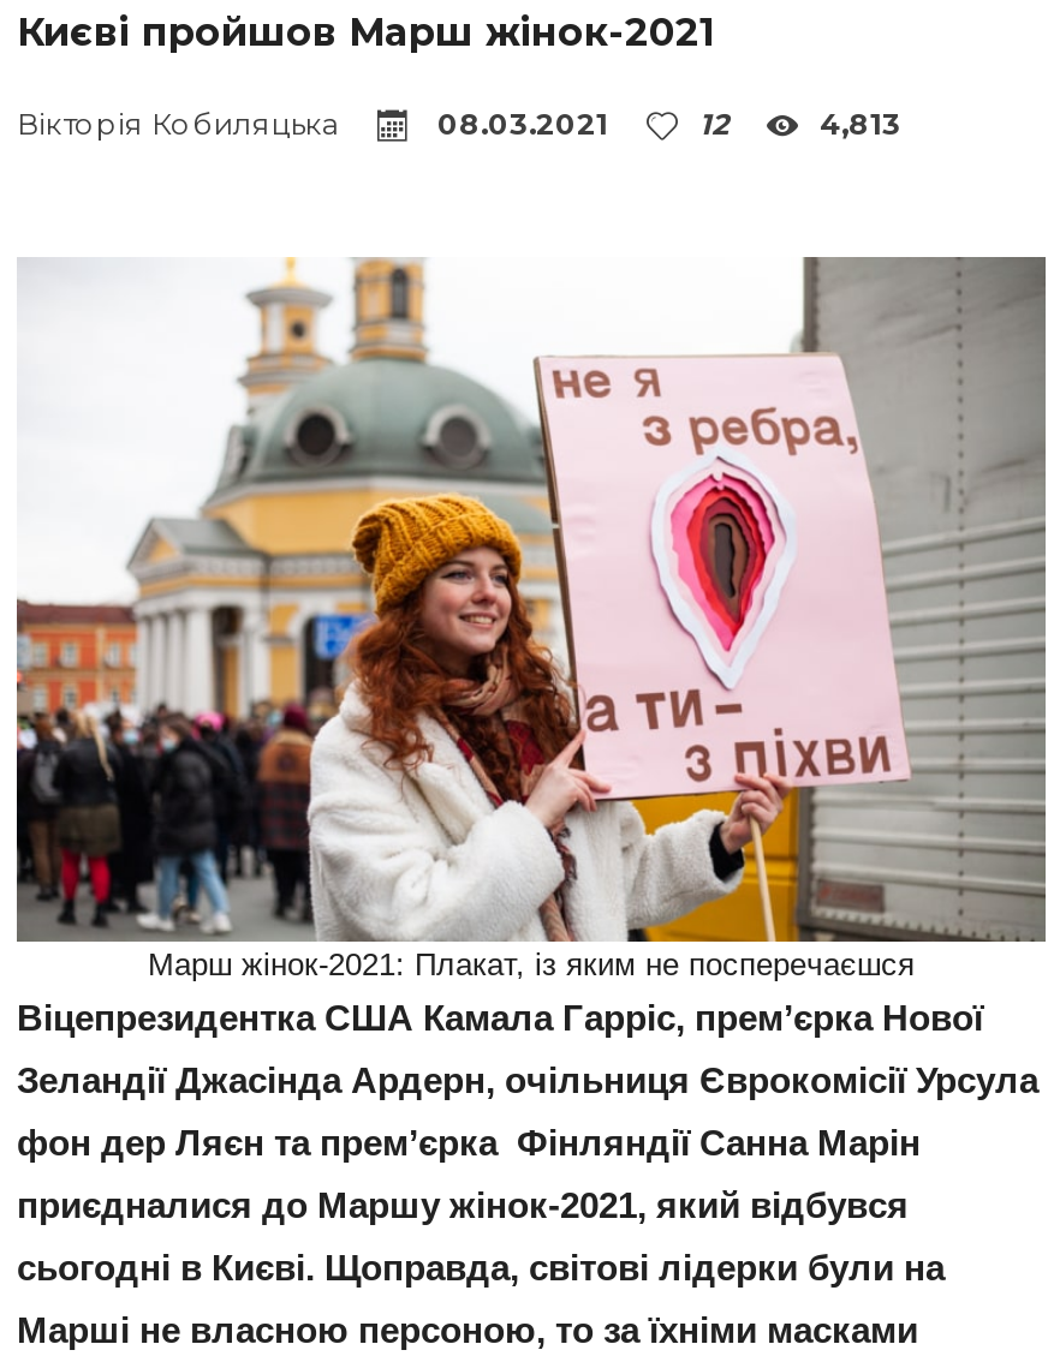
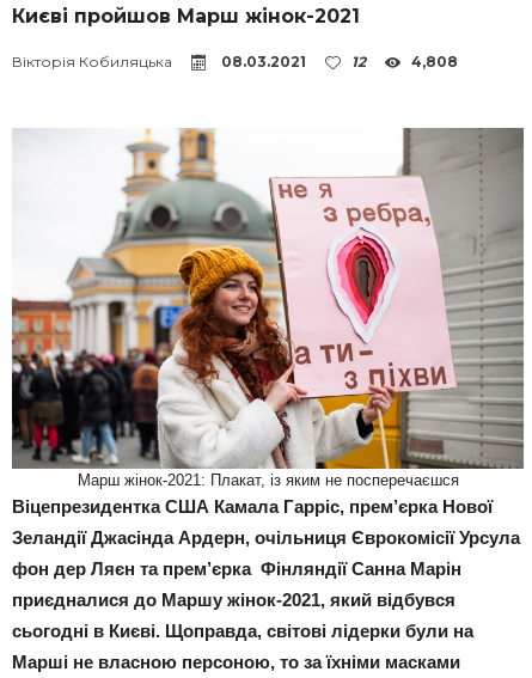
- 4,813
+ 4,808
